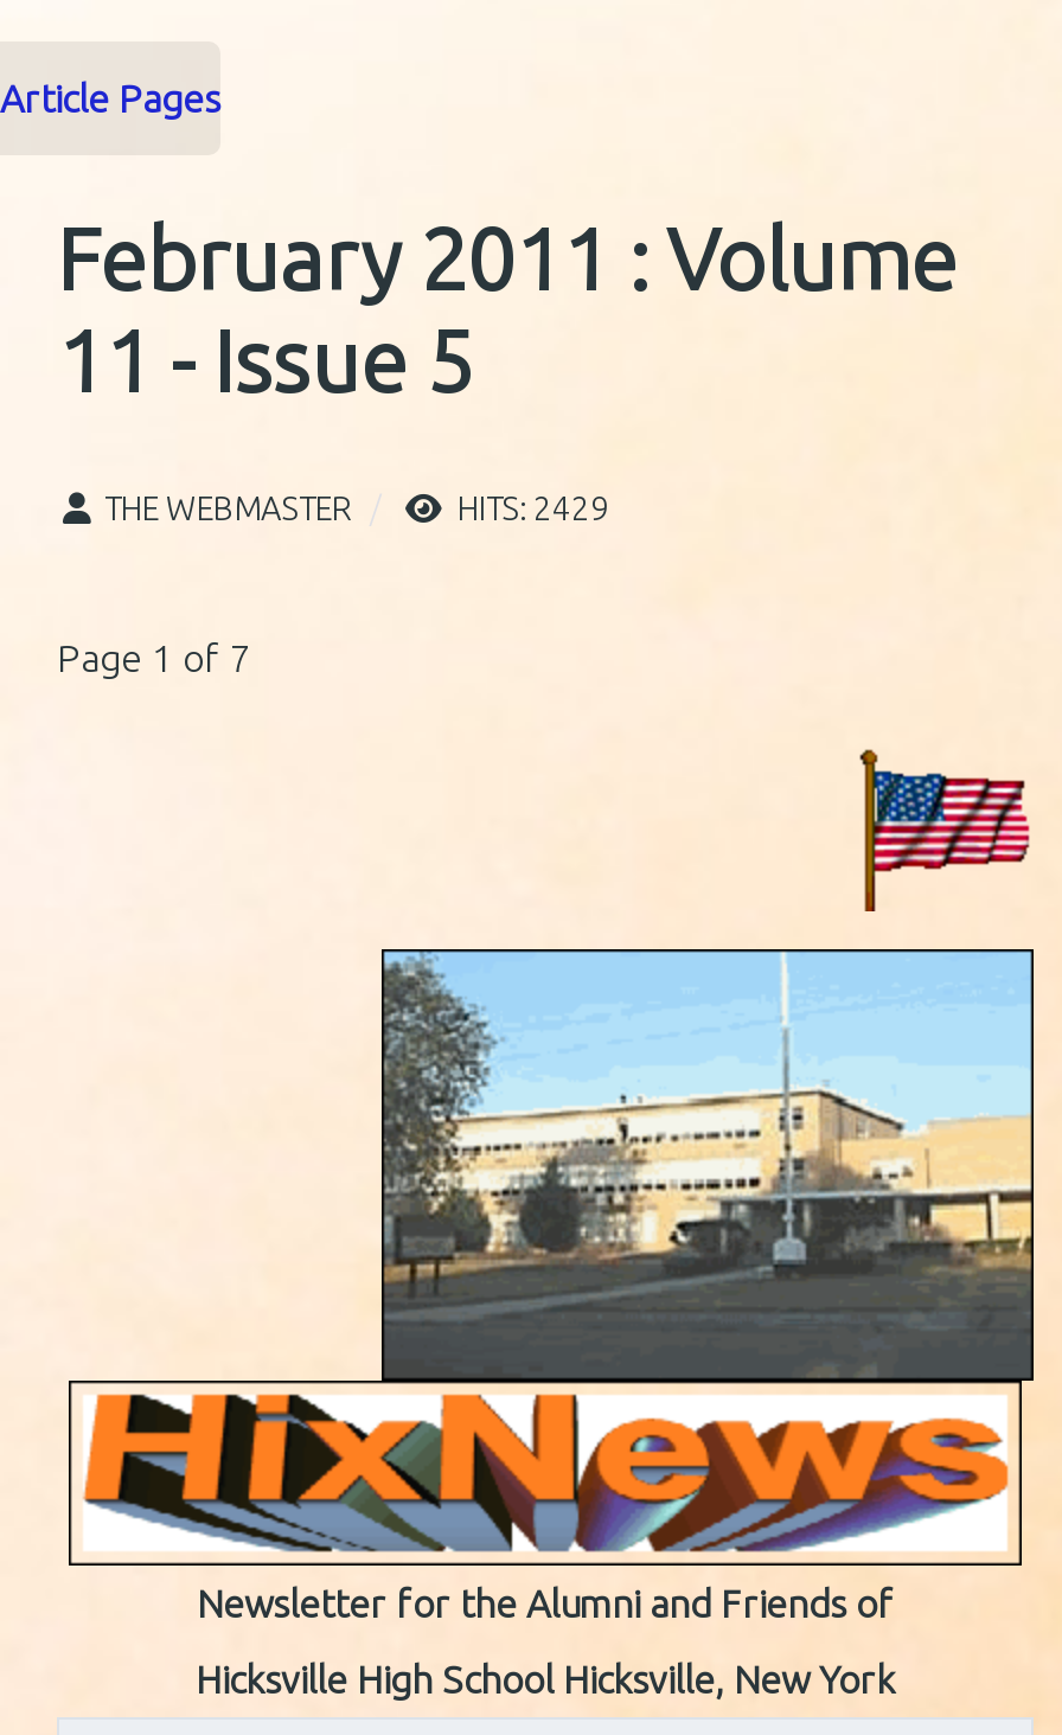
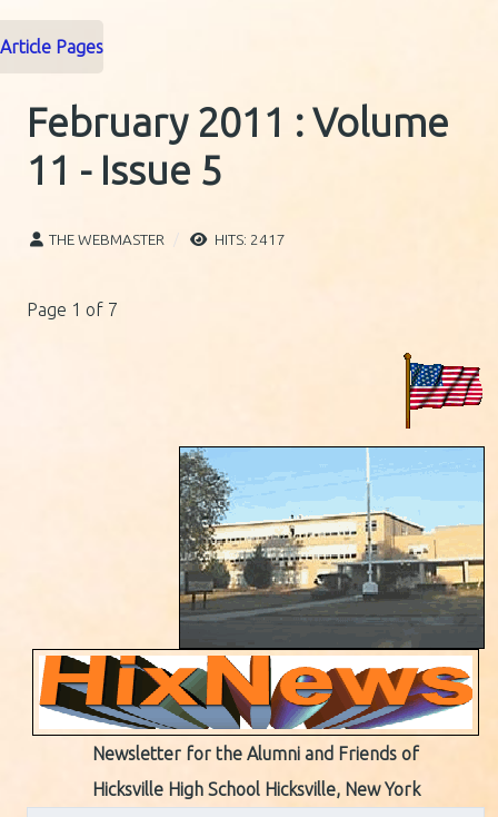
- HITS: 2429
+ HITS: 2417
